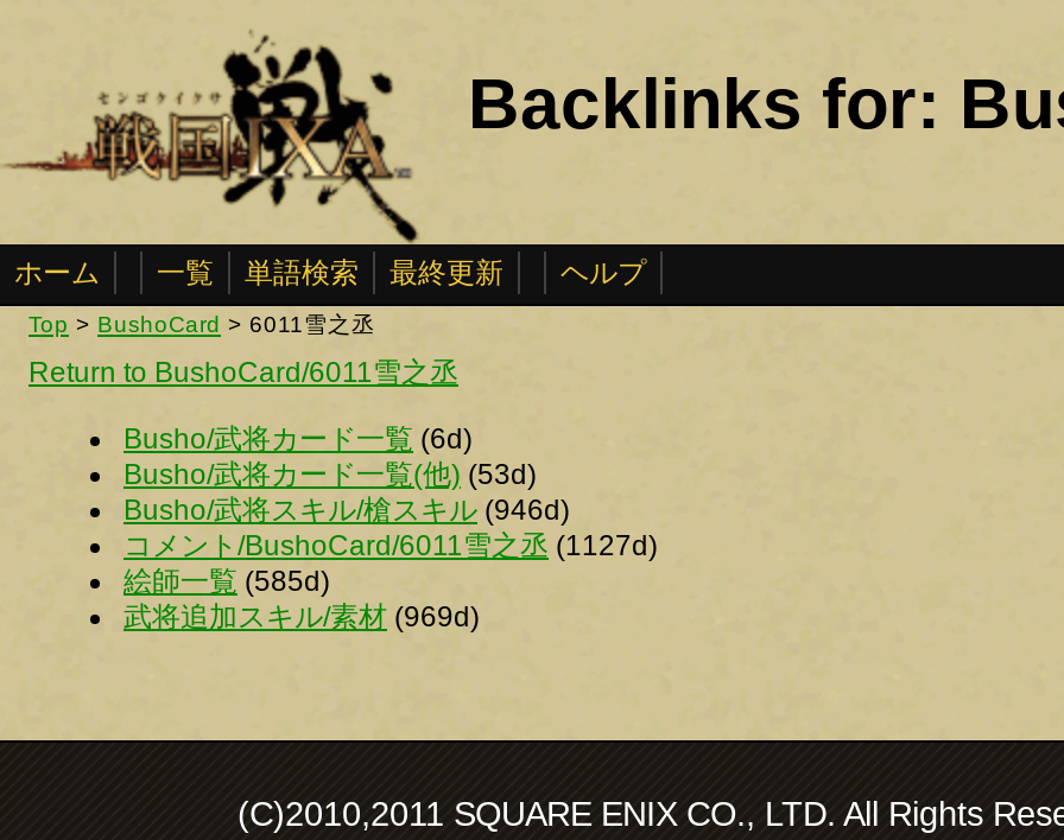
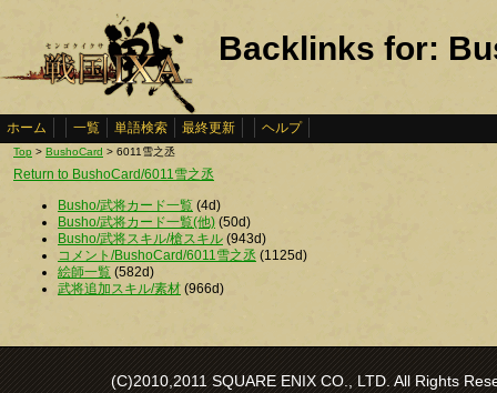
- Busho/武将カード一覧(6d)
+ Busho/武将カード一覧(4d)

- Busho/武将カード一覧(他) (53d)
+ Busho/武将カード一覧(他) (50d)

- Busho/武将スキル/槍スキル(946d)
+ Busho/武将スキル/槍スキル(943d)

- コメント/BushoCard/6011雪之丞(1127d)
+ コメント/BushoCard/6011雪之丞(1125d)

- 絵師一覧(585d)
+ 絵師一覧(582d)

- 武将追加スキル/素材(969d)
+ 武将追加スキル/素材(966d)
